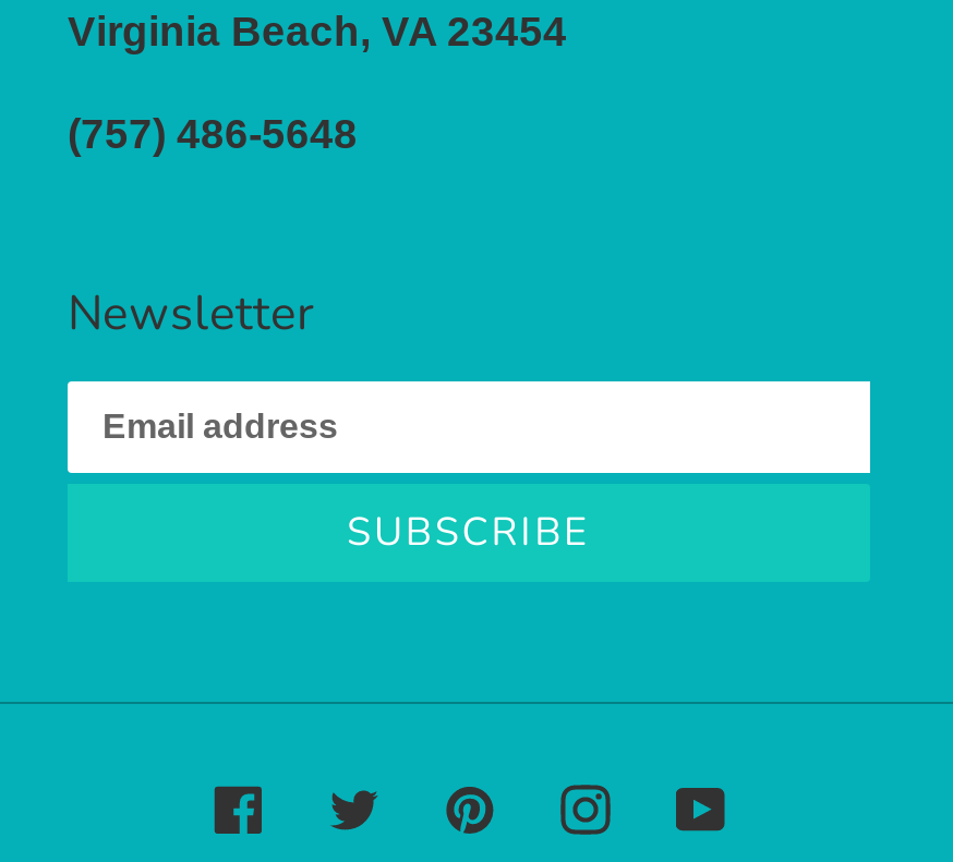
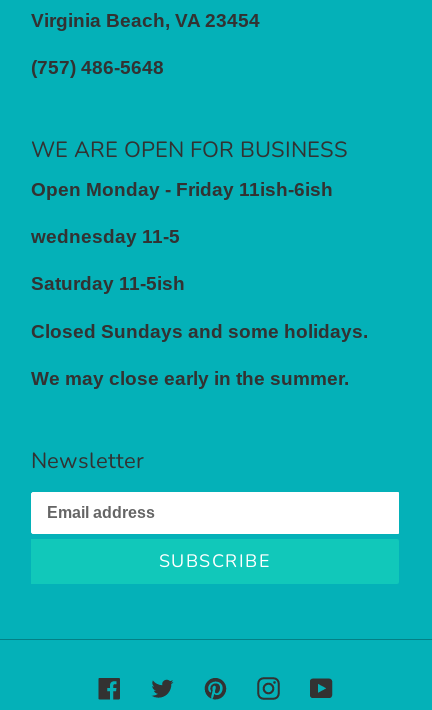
+ WE ARE OPEN FOR BUSINESS
+ Open Monday - Friday 11ish-6ish
+ wednesday 11-5
+ Saturday 11-5ish
+ Closed Sundays and some holidays.
+ We may close early in the summer.
